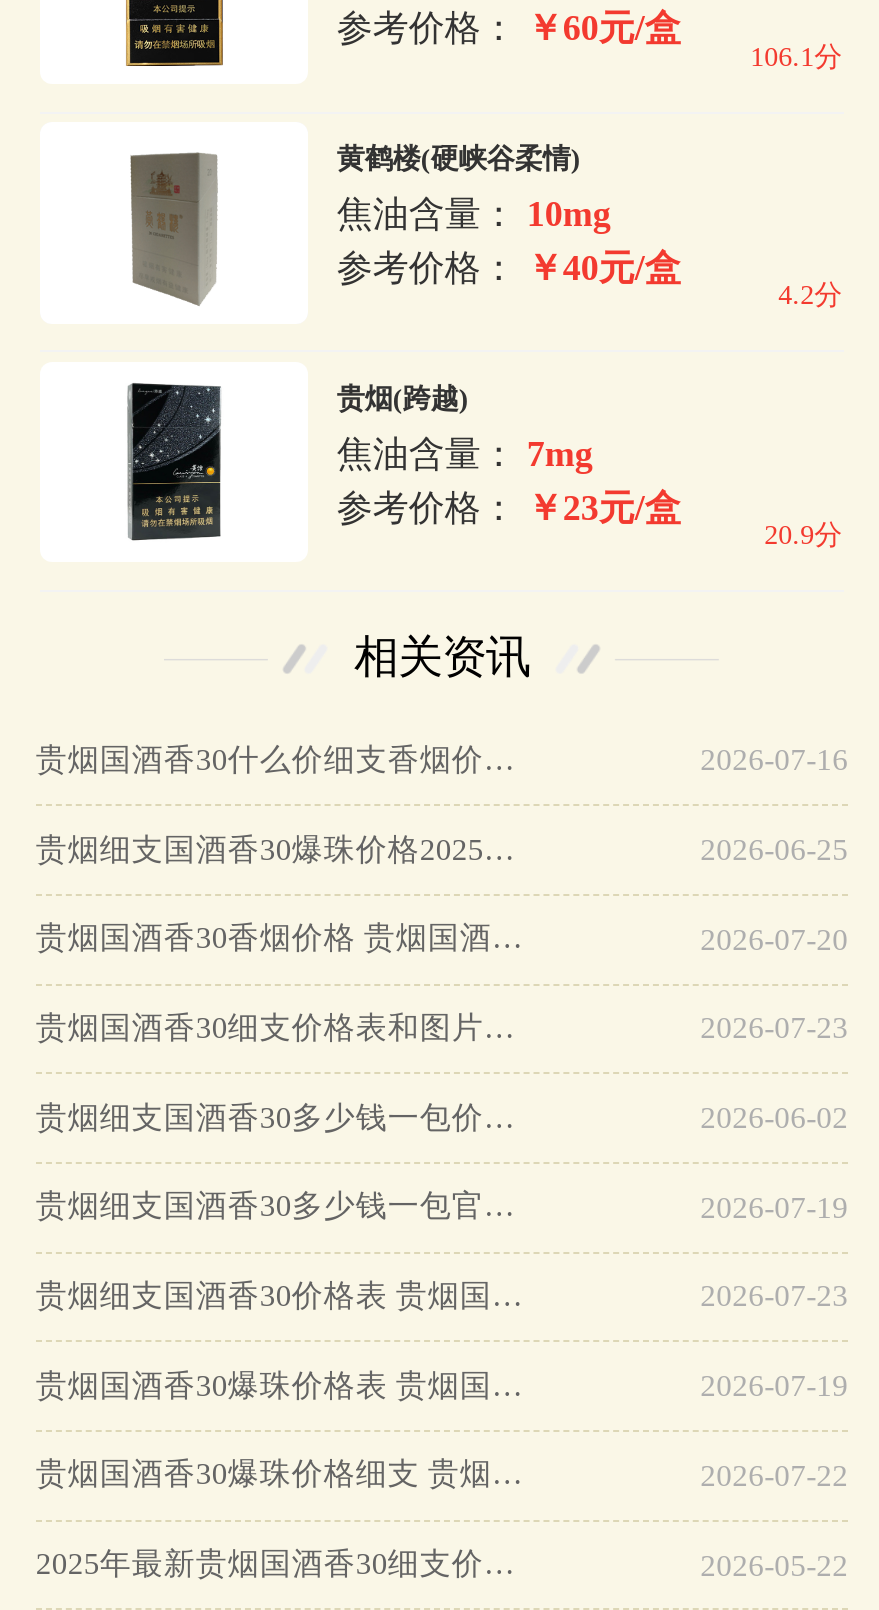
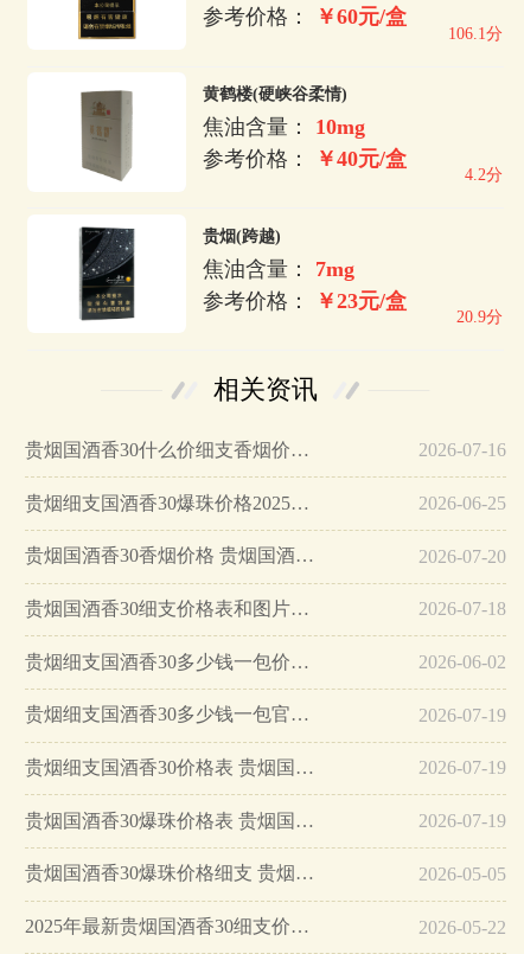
- 2026-07-23
+ 2026-07-18

- 2026-07-23
+ 2026-07-19

- 2026-07-22
+ 2026-05-05
